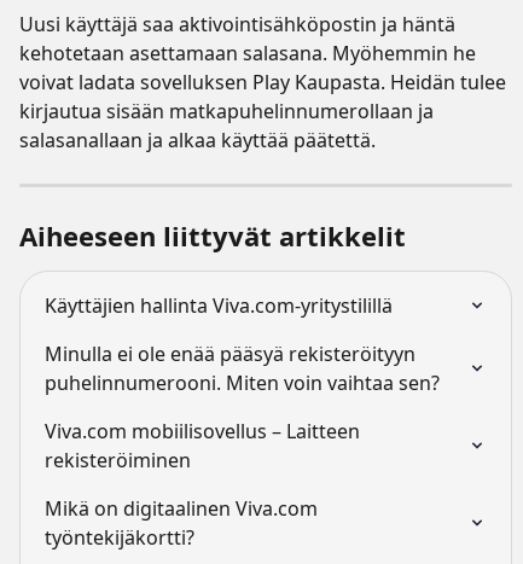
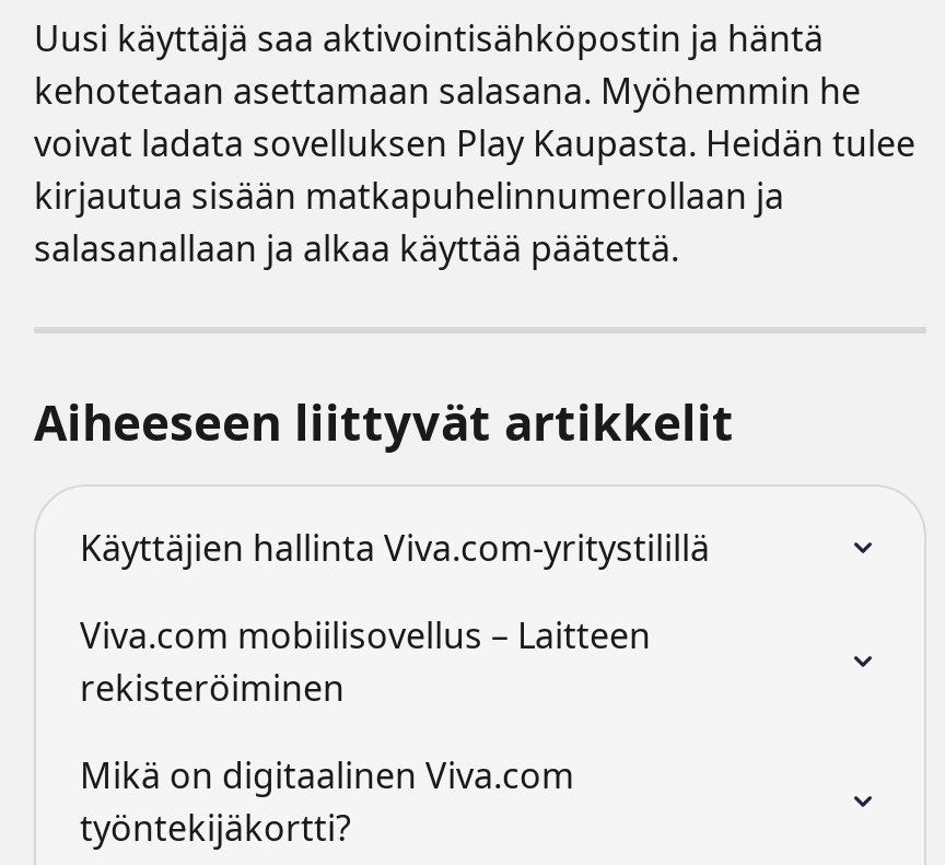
- Minulla ei ole enää pääsyä rekisteröityyn
- puhelinnumerooni. Miten voin vaihtaa sen?
